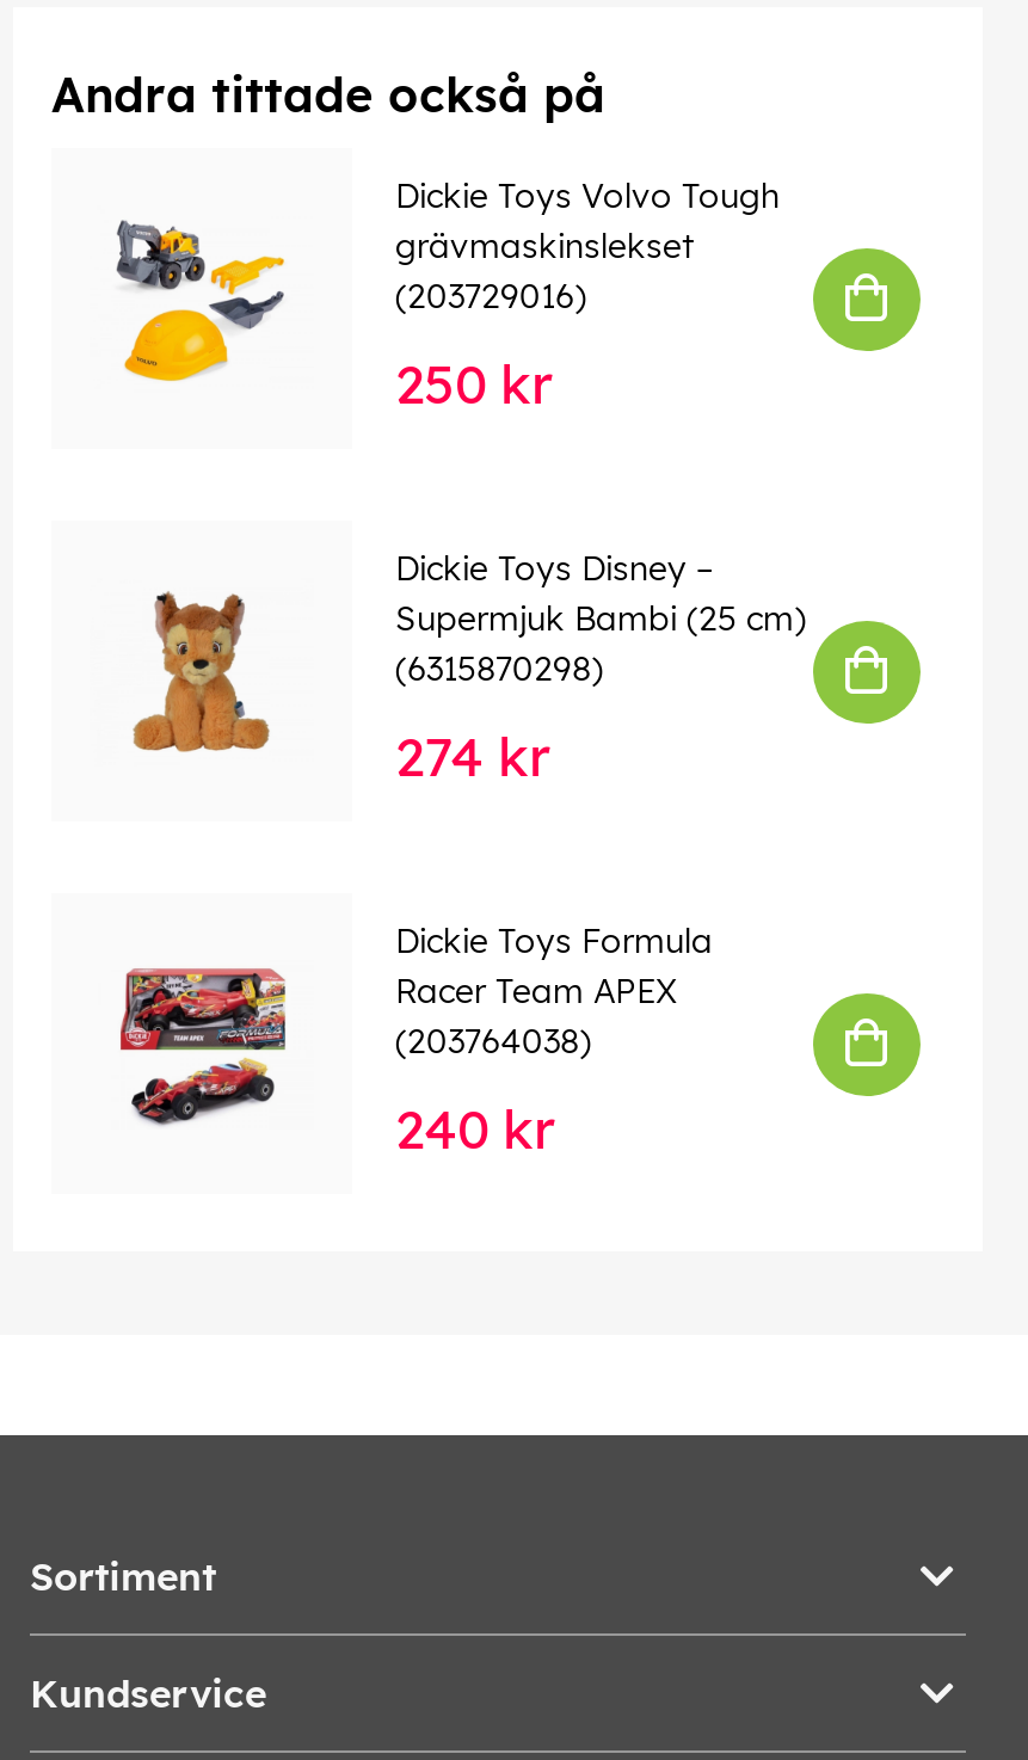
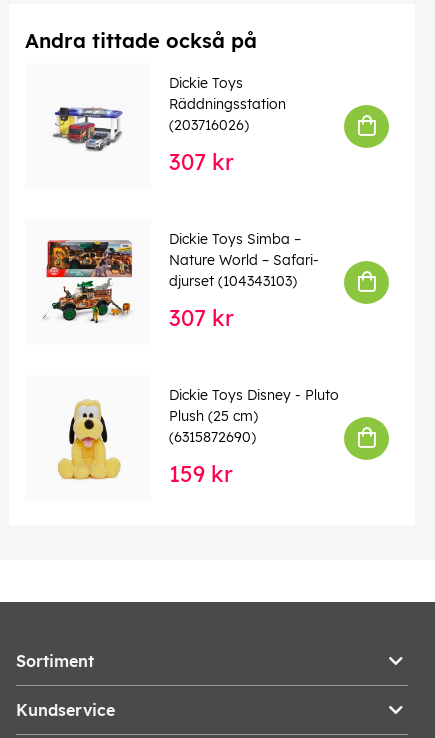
- Dickie Toys Volvo Tough
- grävmaskinslekset
- (203729016)
+ Dickie Toys
+ Räddningsstation
+ (203716026)

- [image]
+ [image]

- 250 kr
+ 307 kr

- [image]
- Dickie Toys Disney –
- Supermjuk Bambi (25 cm)
- (6315870298)
+ [image]
+ Dickie Toys Simba –
+ Nature World – Safari-
+ djurset (104343103)

- 274 kr
+ 307 kr

- Dickie Toys Formula
- Racer Team APEX
- (203764038)
+ Dickie Toys Disney - Pluto
+ Plush (25 cm)
+ (6315872690)

- [image]
+ [image]

- 240 kr
+ 159 kr
